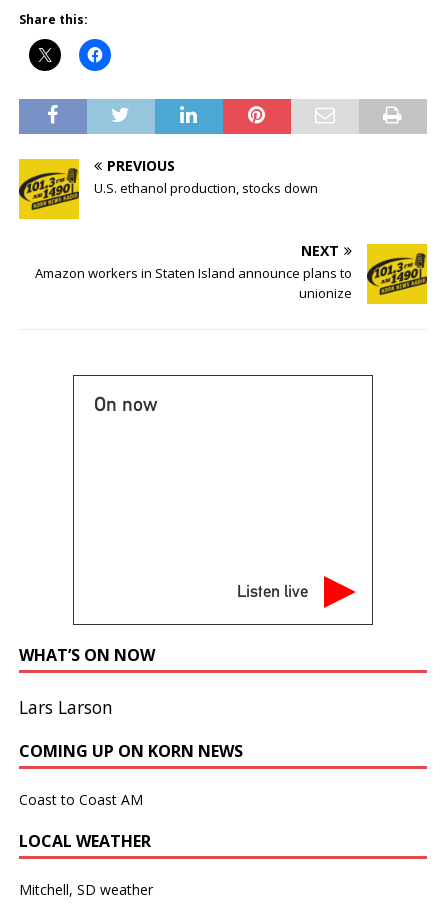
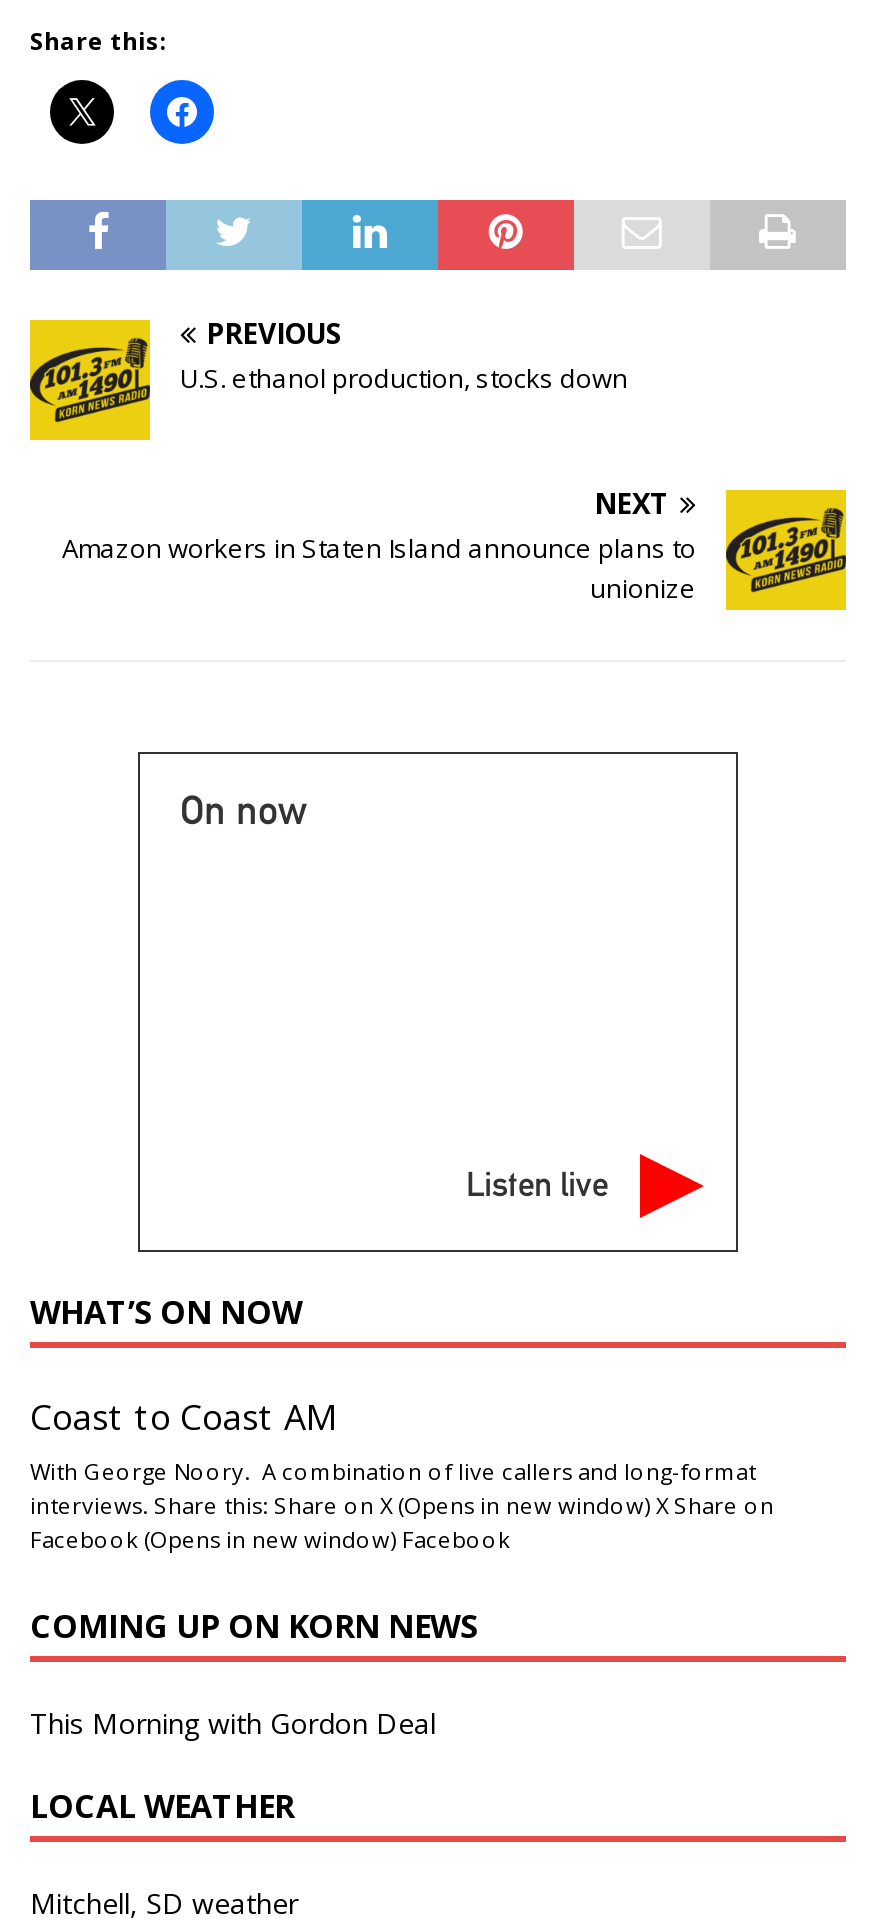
- Lars Larson
+ With George Noory. A combination of live callers and long-format
+ interviews. Share this: Share on X (Opens in new window) X Share on
+ Facebook (Opens in new window) Facebook

+ This Morning with Gordon Deal

moved up: Coast to Coast AM
